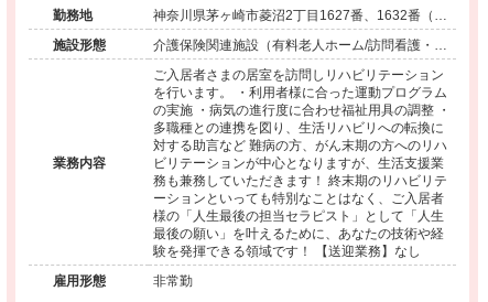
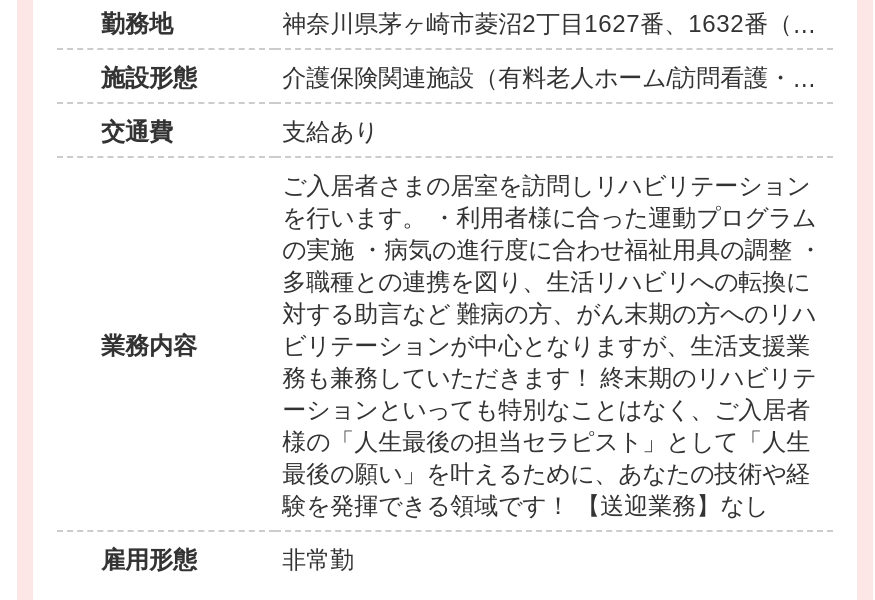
+ 交通費
+ 支給あり
